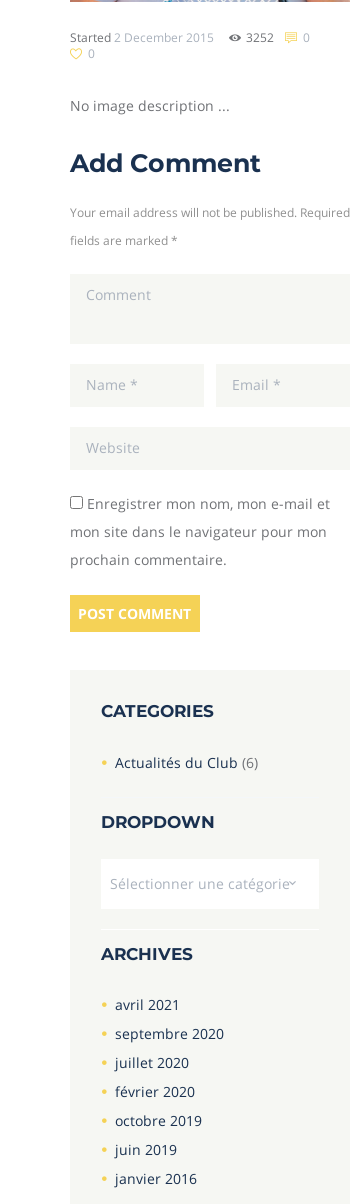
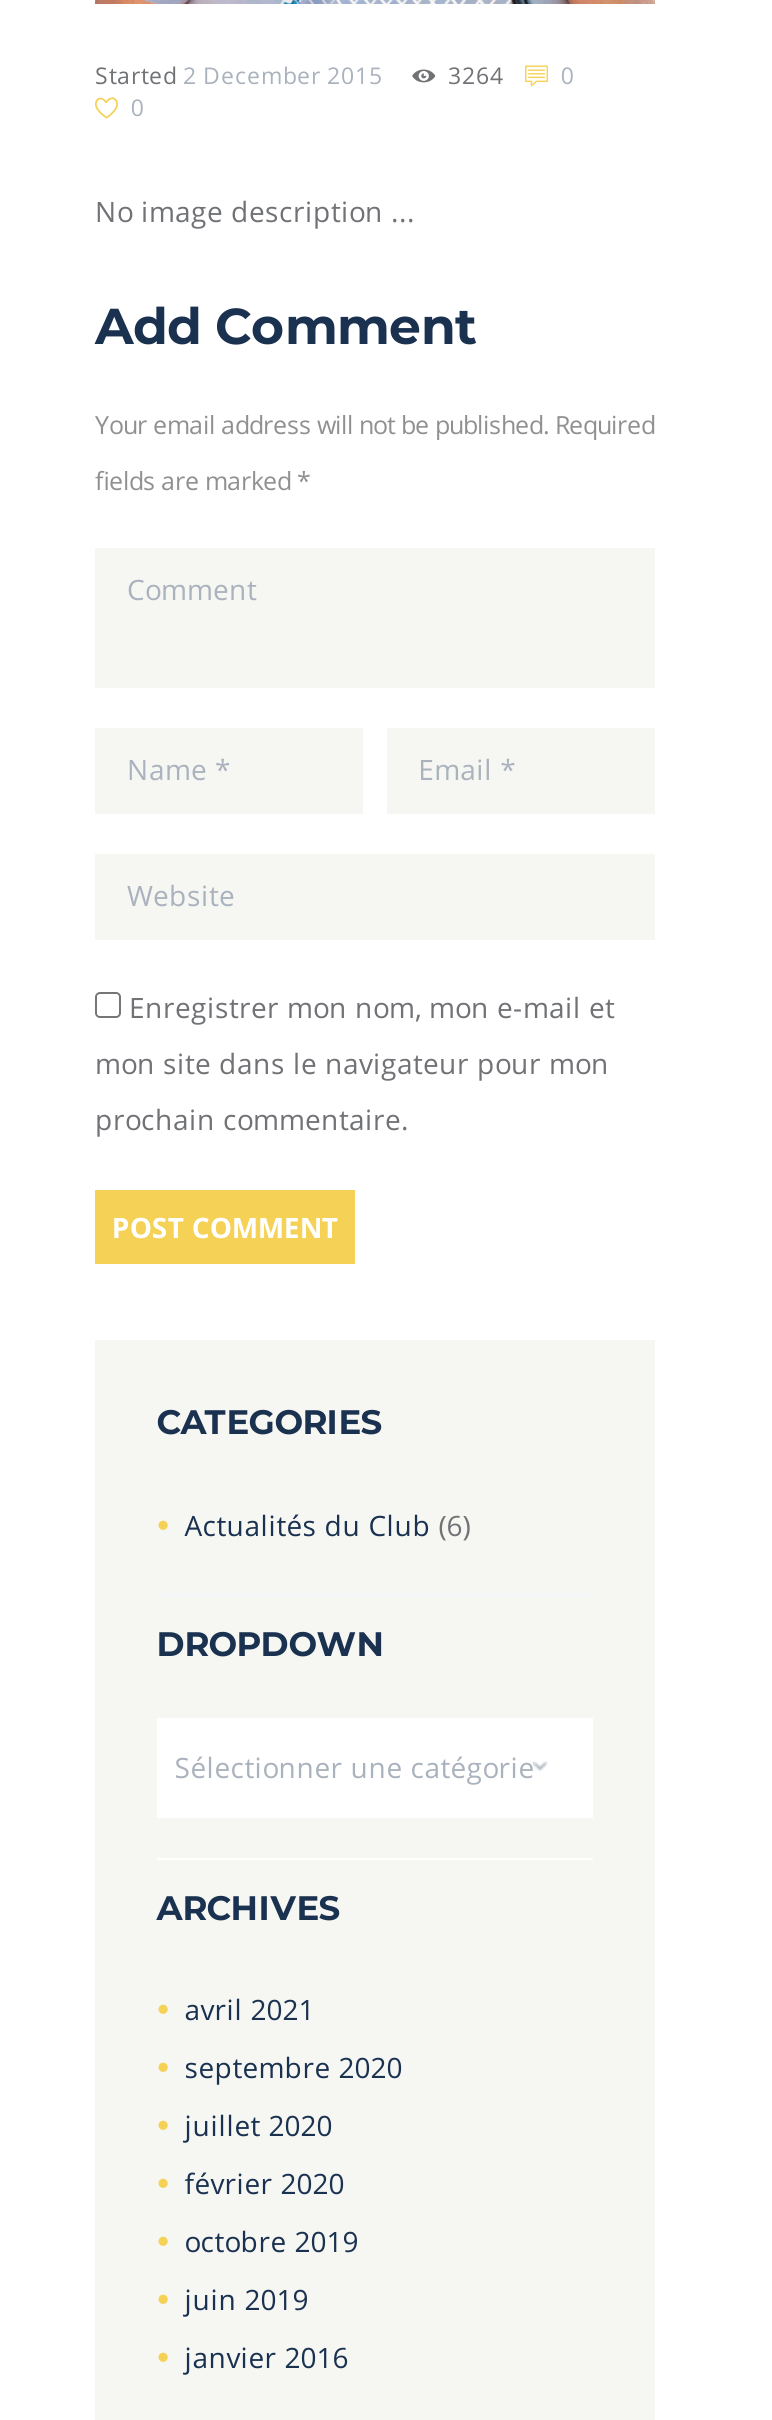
- 3252 0
+ 3264 0
